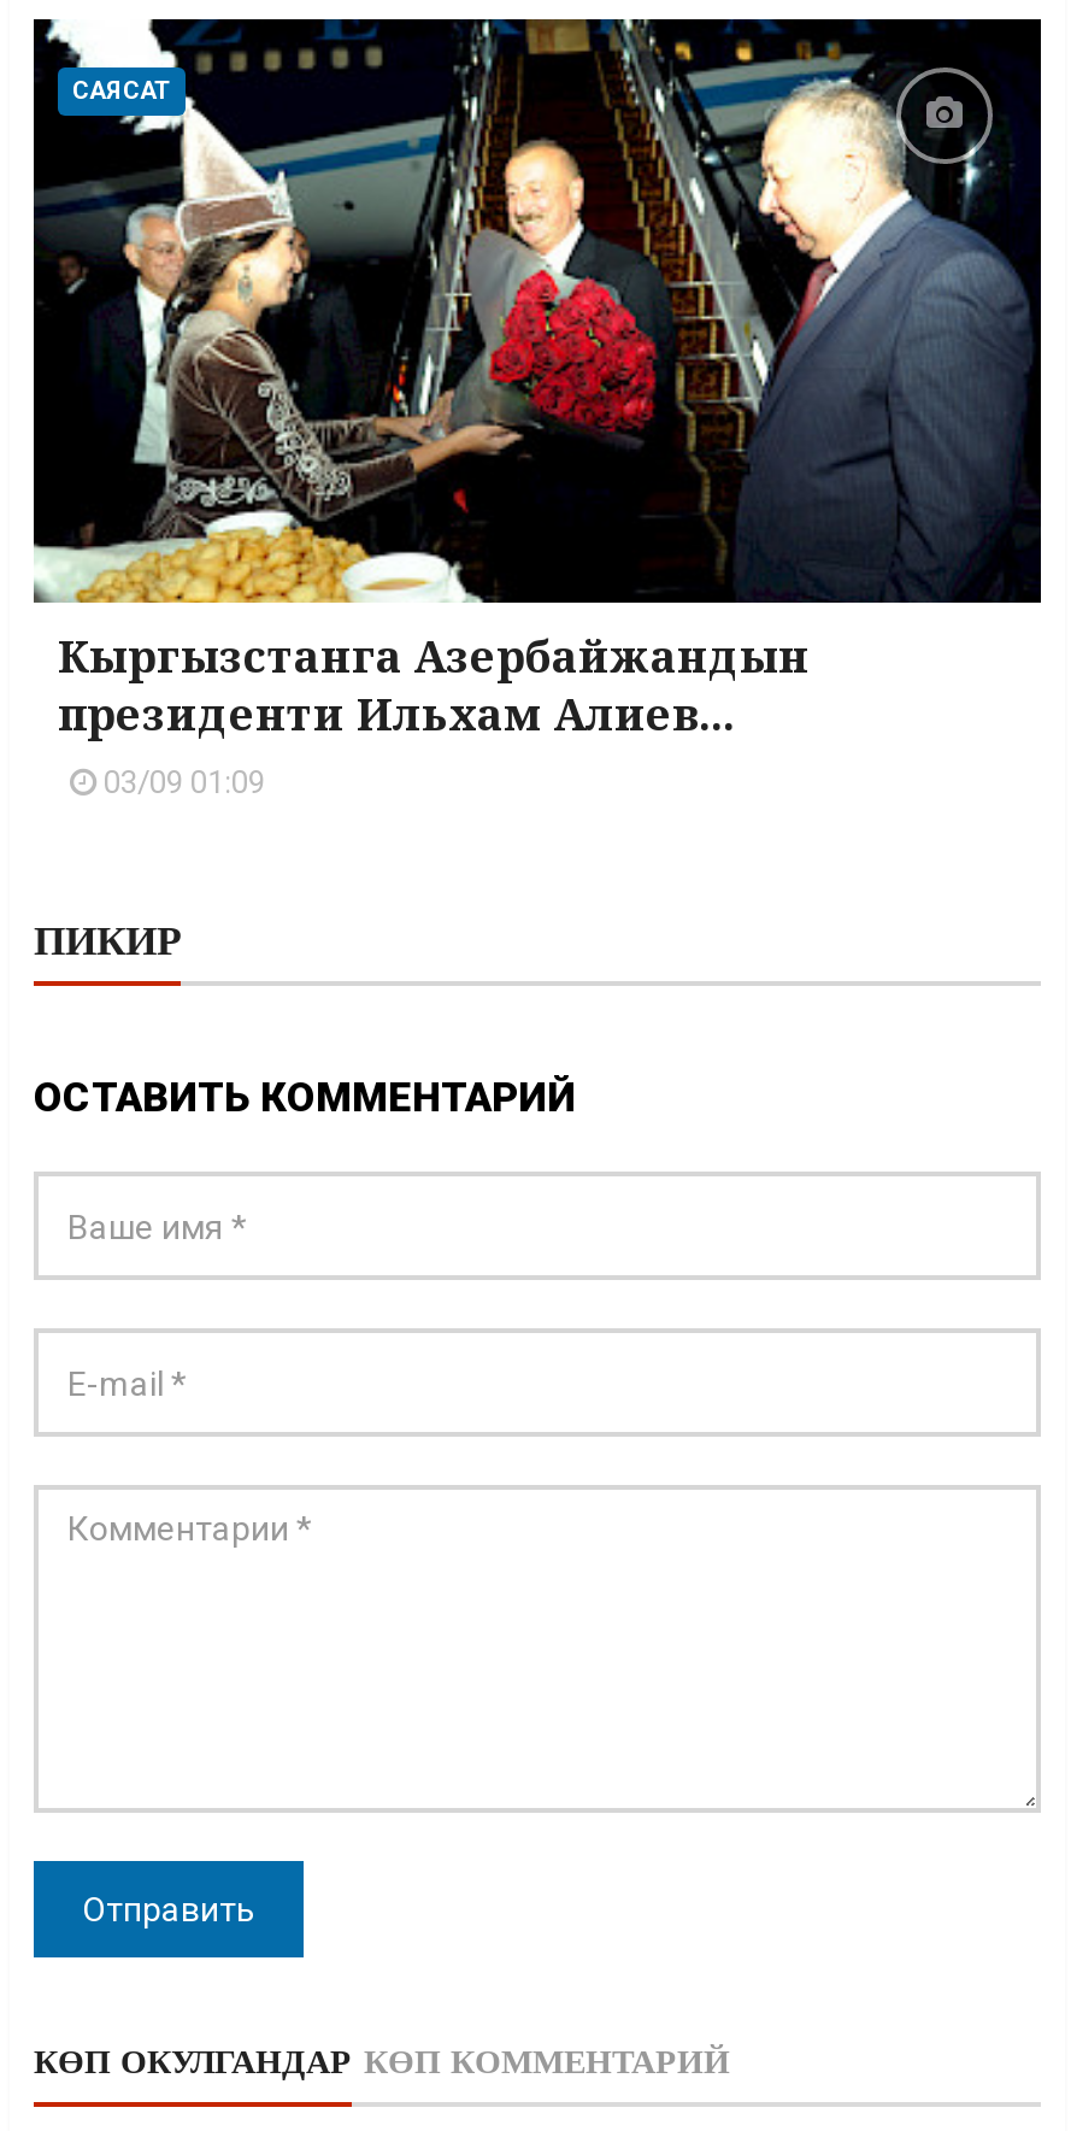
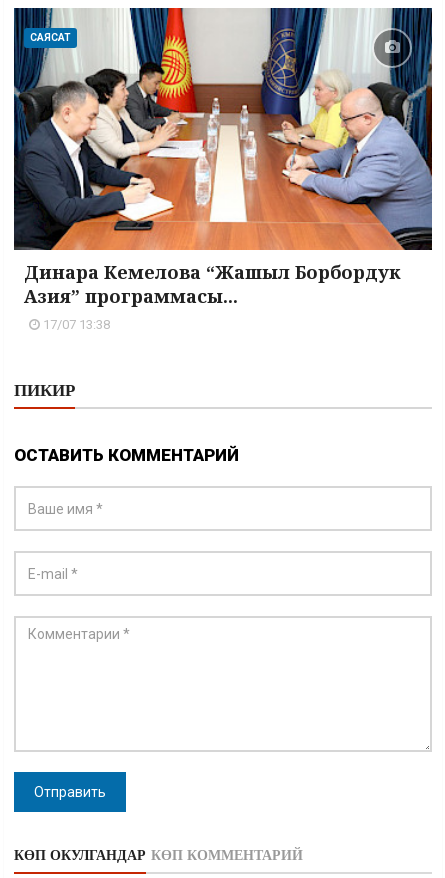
- [image]
- Кыргызстанга Азербайжандын
- президенти Ильхам Алиев...
- 03/09 01:09
+ [image]
+ Динара Кемелова “Жашыл Борбордук
+ Азия” программасы...
+ 17/07 13:38
